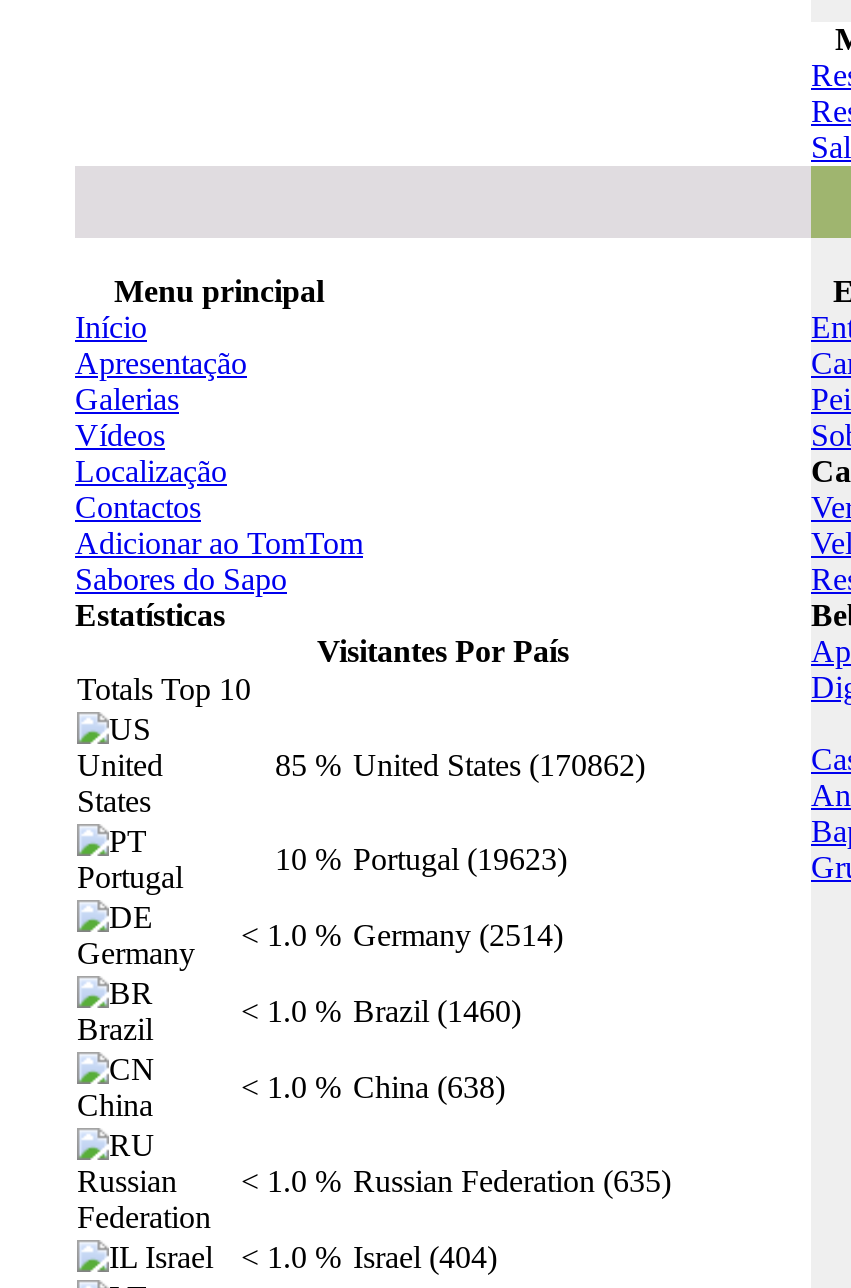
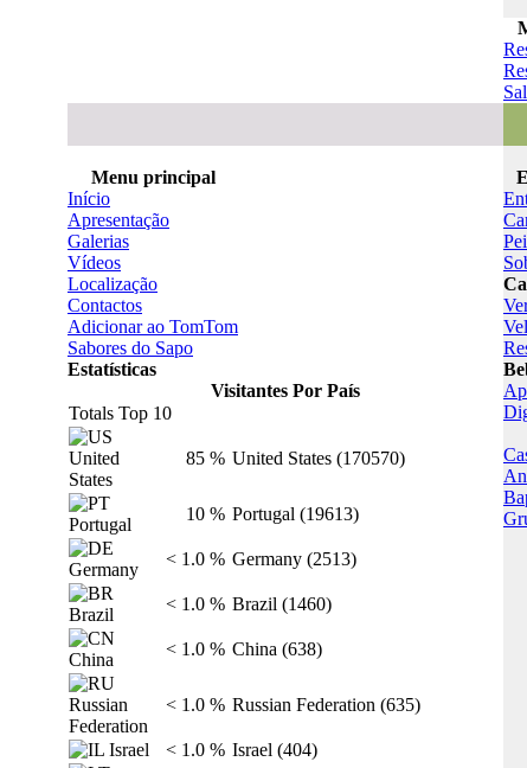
- 85 % United States (170862)
+ 85 % United States (170570)

- 10 % Portugal (19623)
+ 10 % Portugal (19613)

- < 1.0 % Germany (2514)
+ < 1.0 % Germany (2513)
